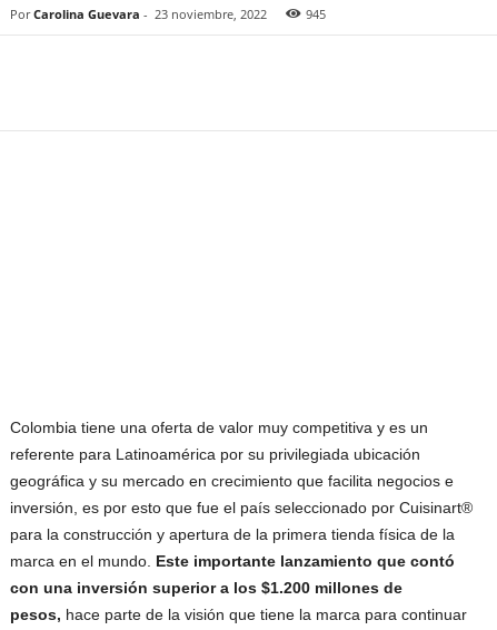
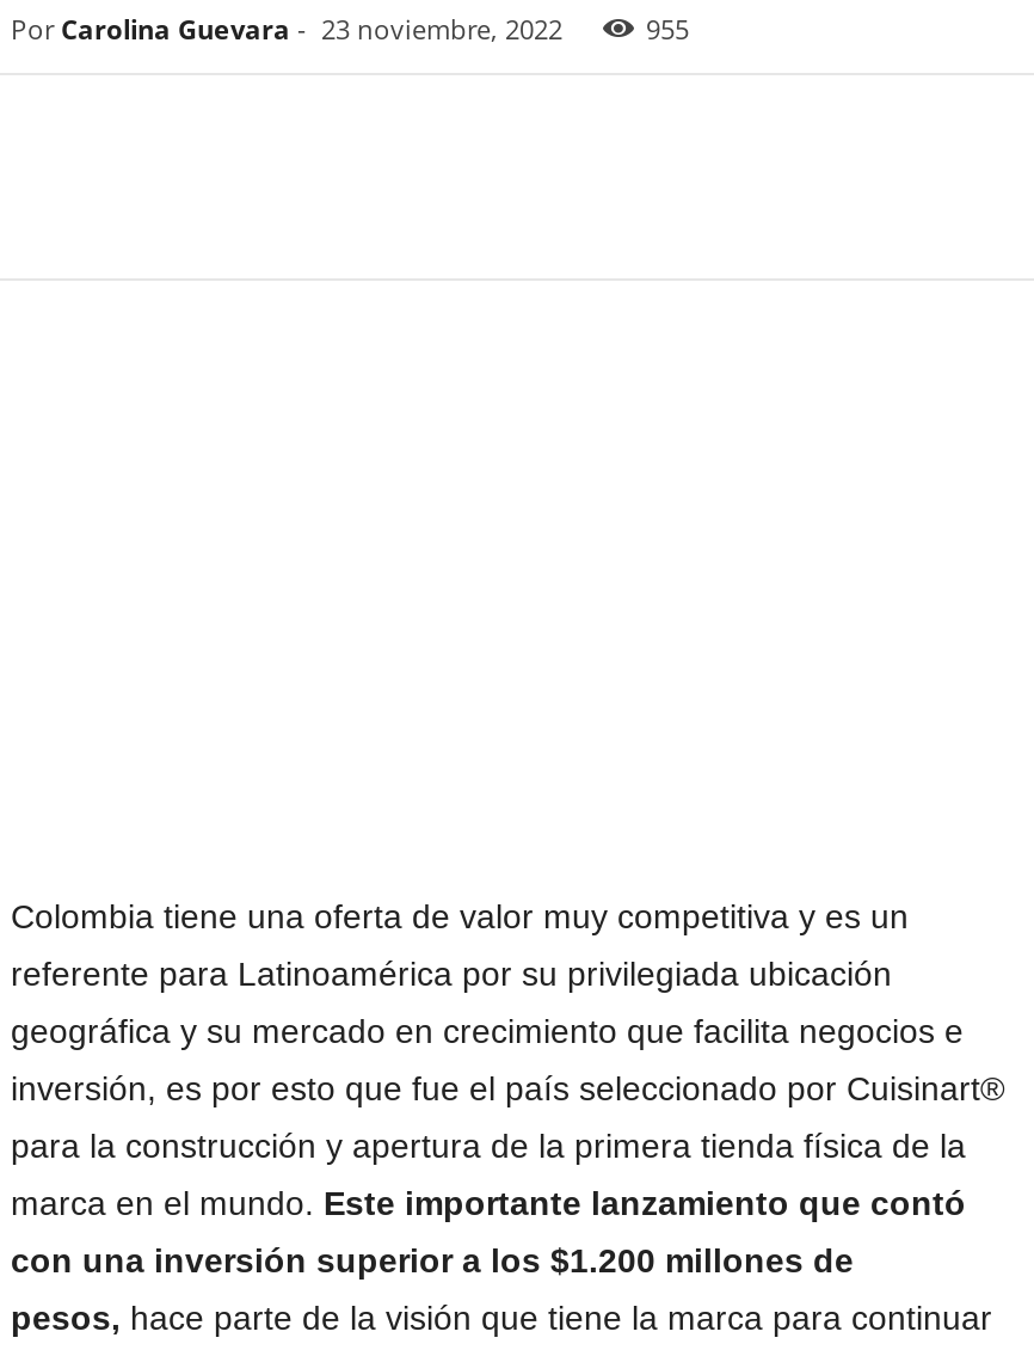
- 945
+ 955
